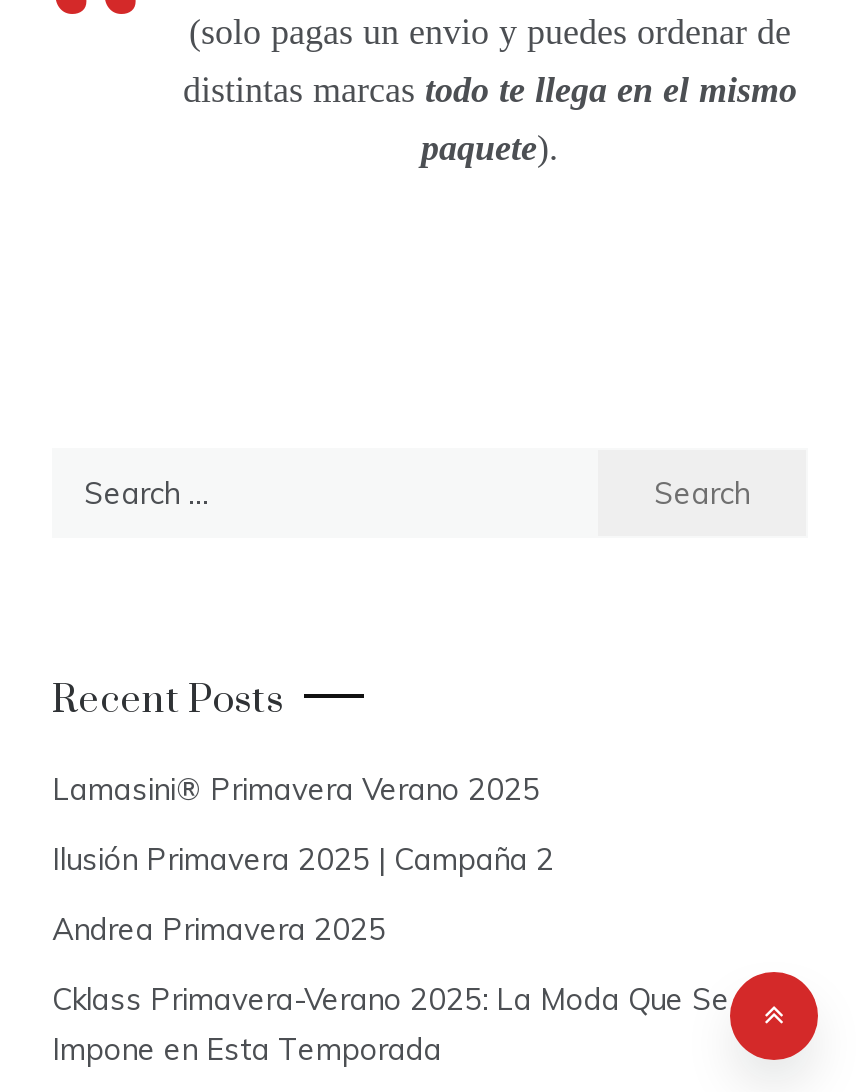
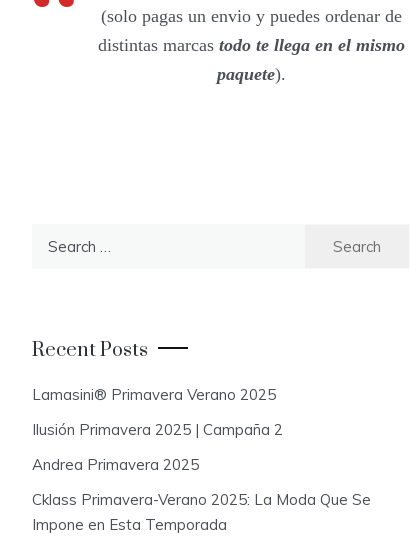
- [image]
